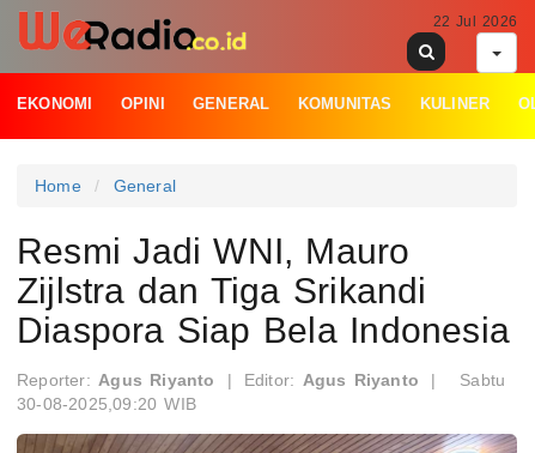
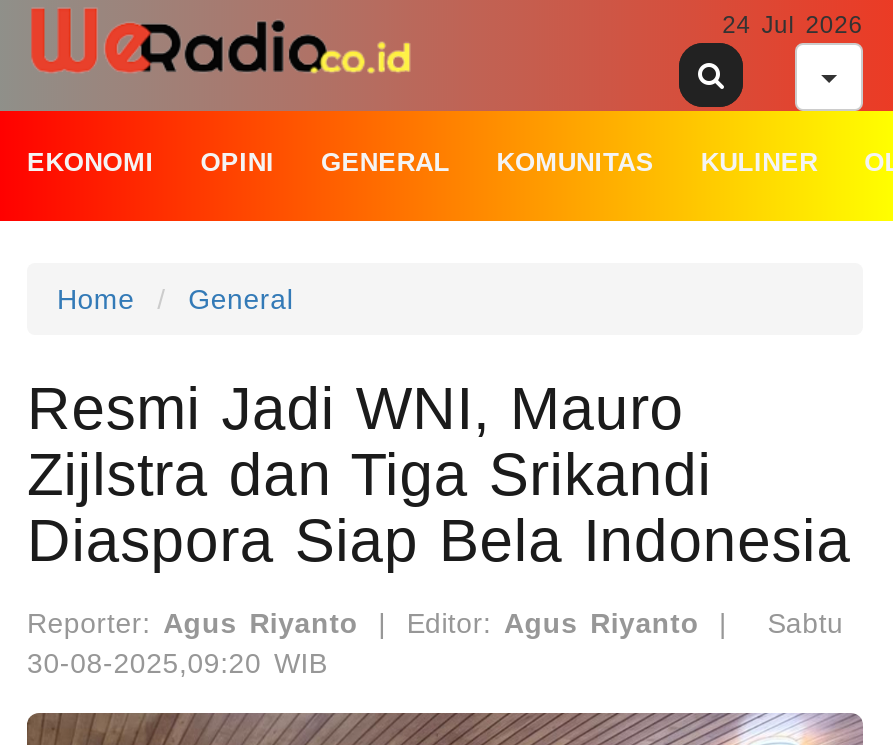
- 22 Jul 2026
+ 24 Jul 2026
